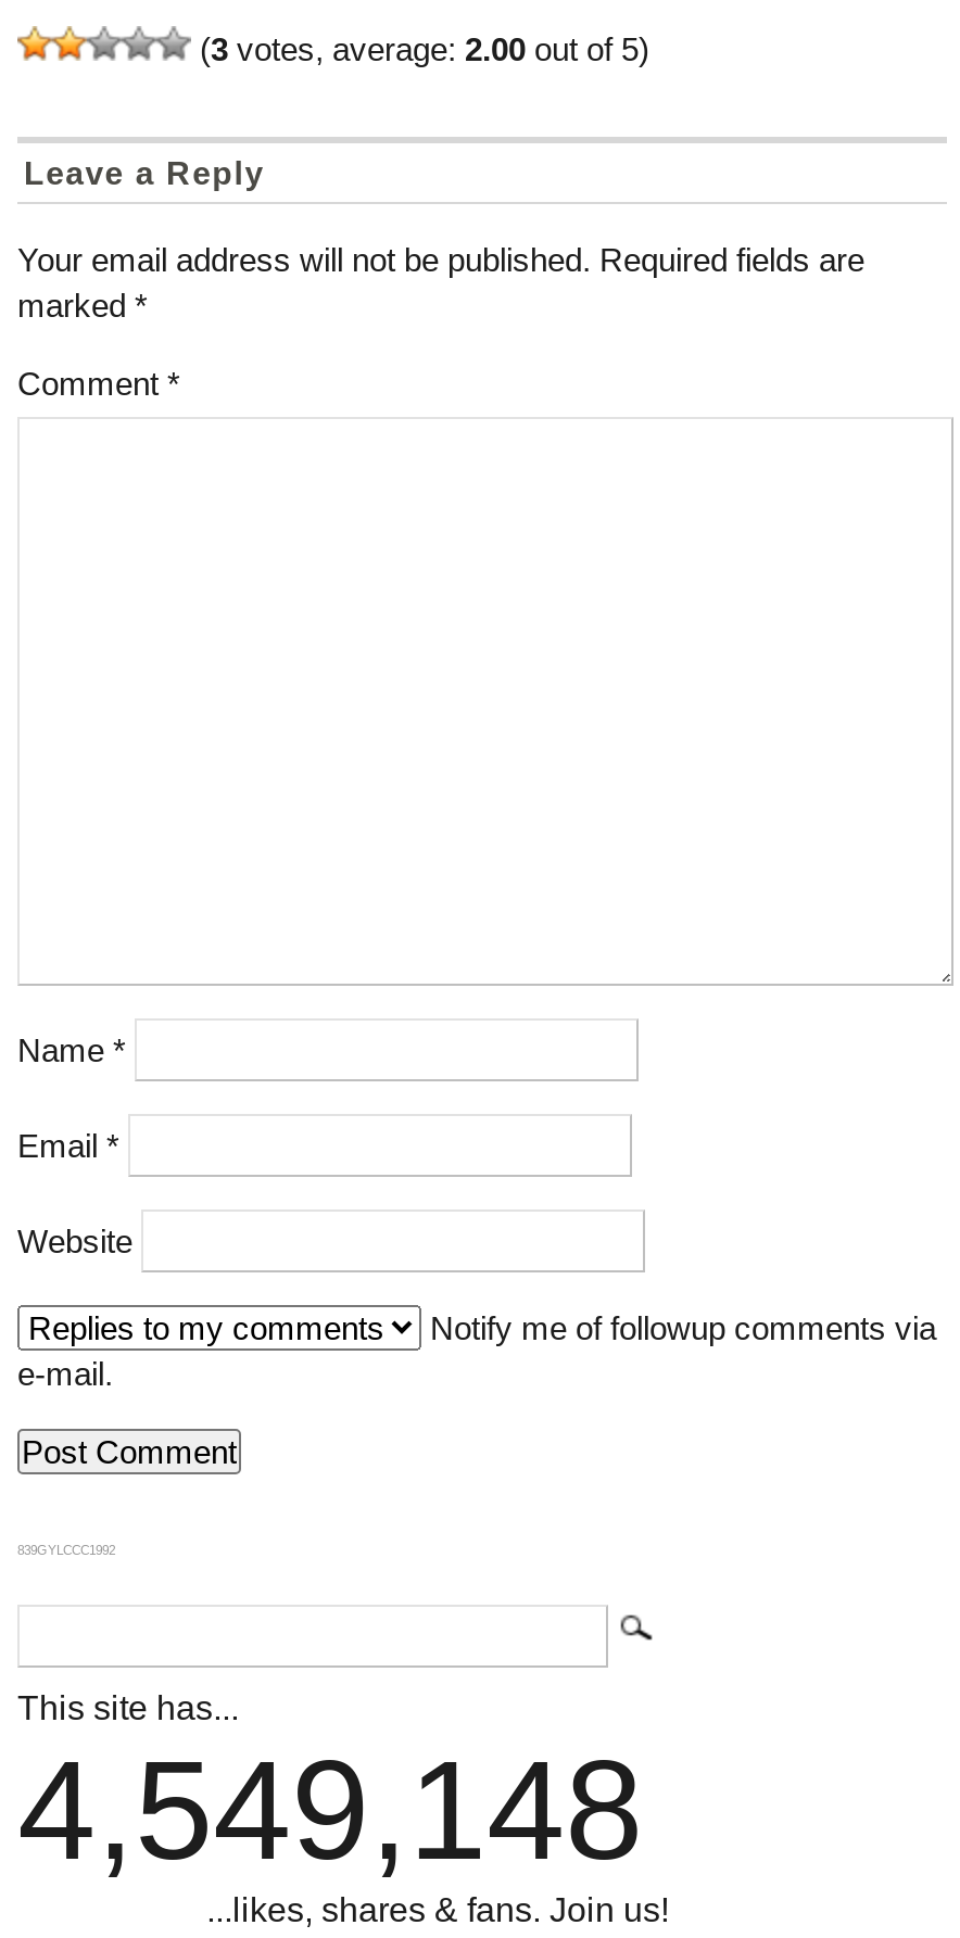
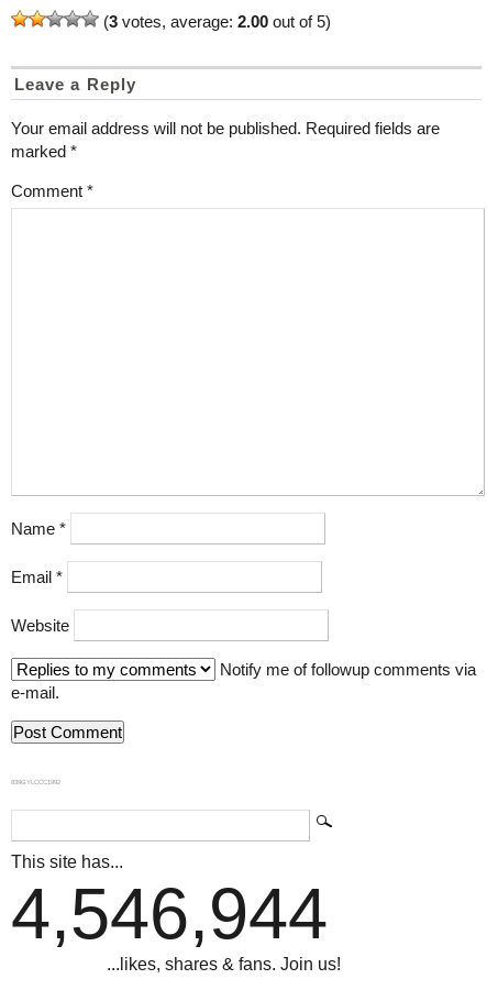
- 4,549,148
+ 4,546,944
